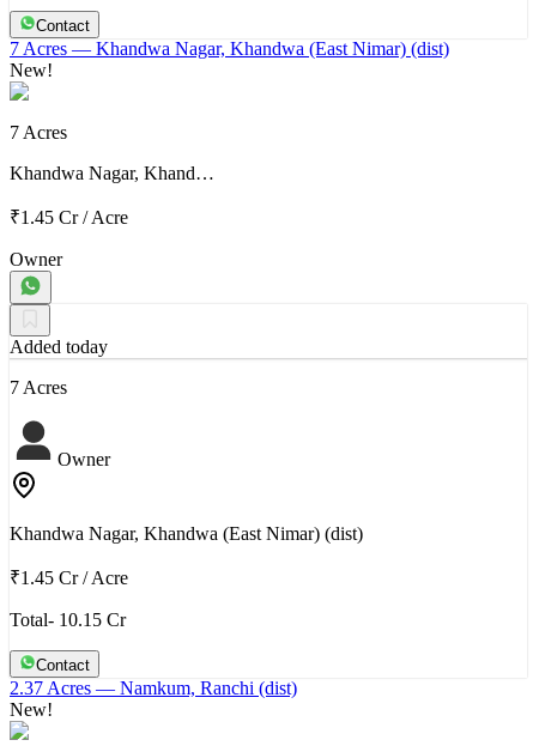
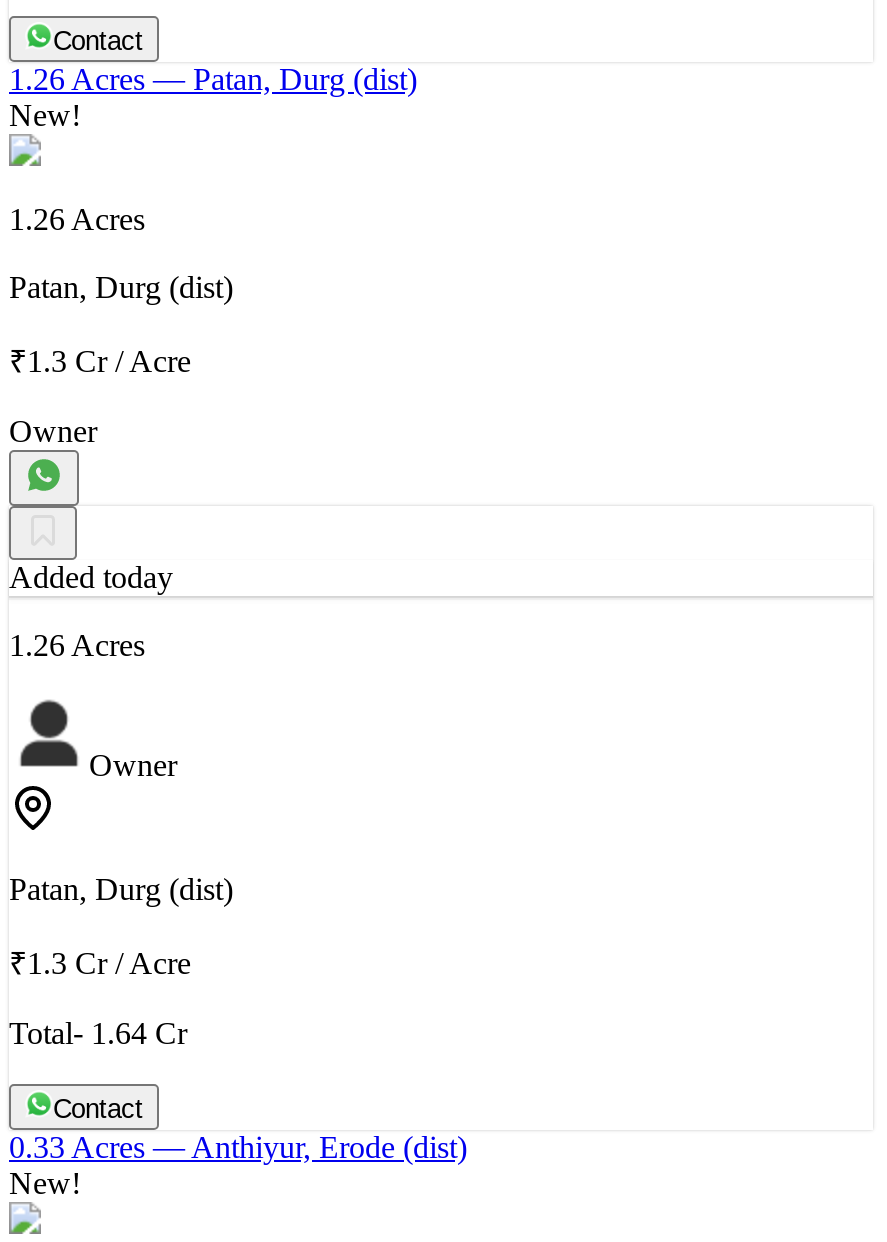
- 7 Acres— Khandwa Nagar, Khandwa (East Nimar) (dist)
+ 1.26 Acres— Patan, Durg (dist)

- 7 Acres
+ 1.26 Acres

- Khandwa Nagar, Khand…
+ Patan, Durg (dist)

- ₹1.45 Cr / Acre
+ ₹1.3 Cr / Acre

- 7 Acres
+ 1.26 Acres

- Khandwa Nagar, Khandwa (East Nimar) (dist)
+ Patan, Durg (dist)

- ₹1.45 Cr / Acre
+ ₹1.3 Cr / Acre

- Total- 10.15 Cr
+ Total- 1.64 Cr

- 2.37 Acres— Namkum, Ranchi (dist)
+ 0.33 Acres— Anthiyur, Erode (dist)
